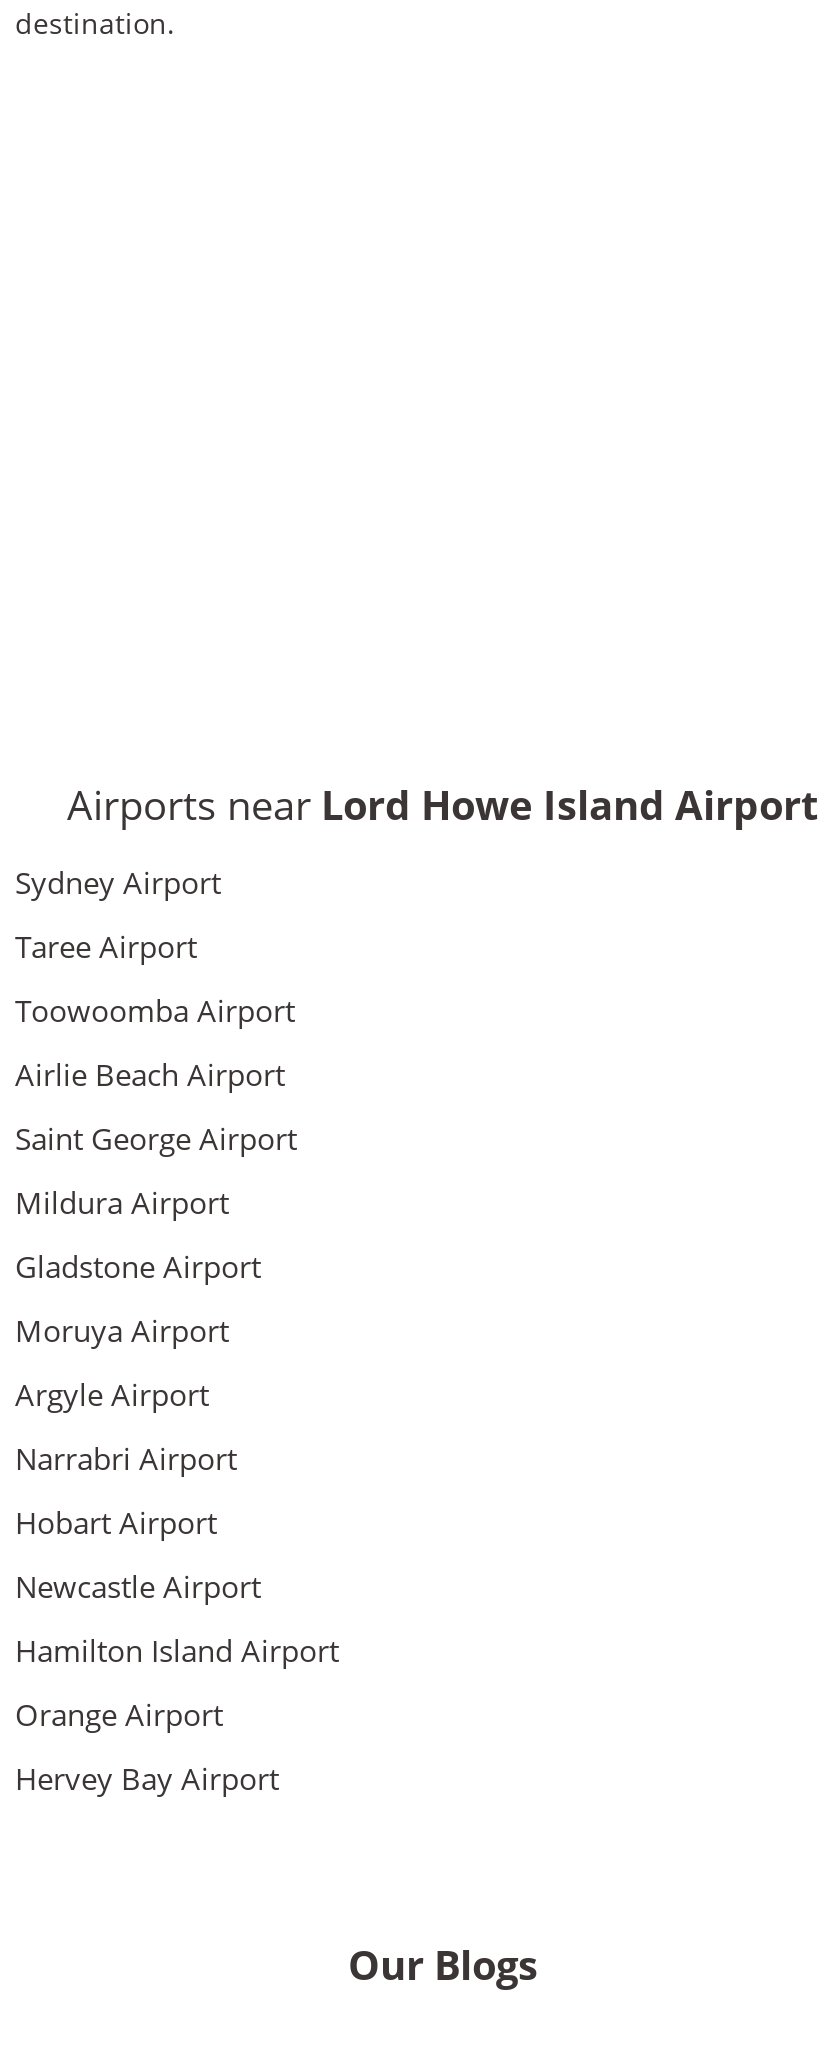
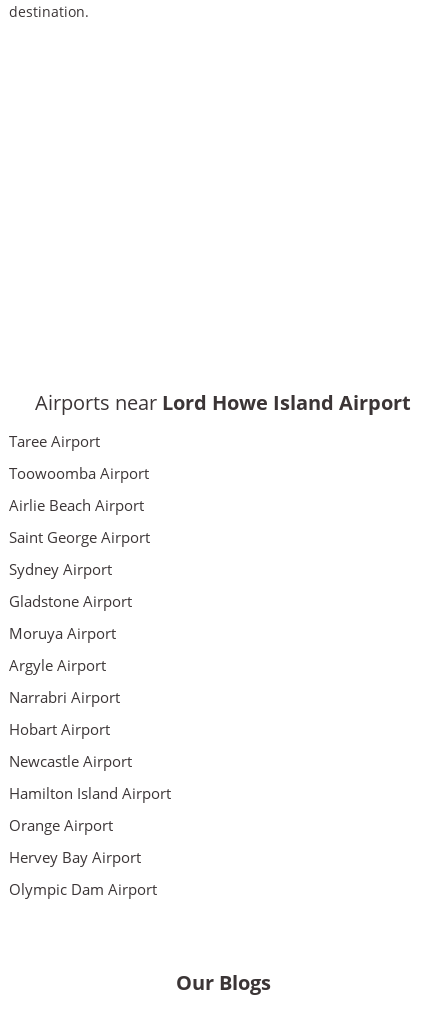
moved down: Sydney Airport

moved up: Taree Airport | Toowoomba Airport | Airlie Beach Airport | Saint George Airport

- Mildura Airport

moved up: Gladstone Airport | Moruya Airport | Argyle Airport | ... | Orange Airport | Hervey Bay Airport

+ Olympic Dam Airport
